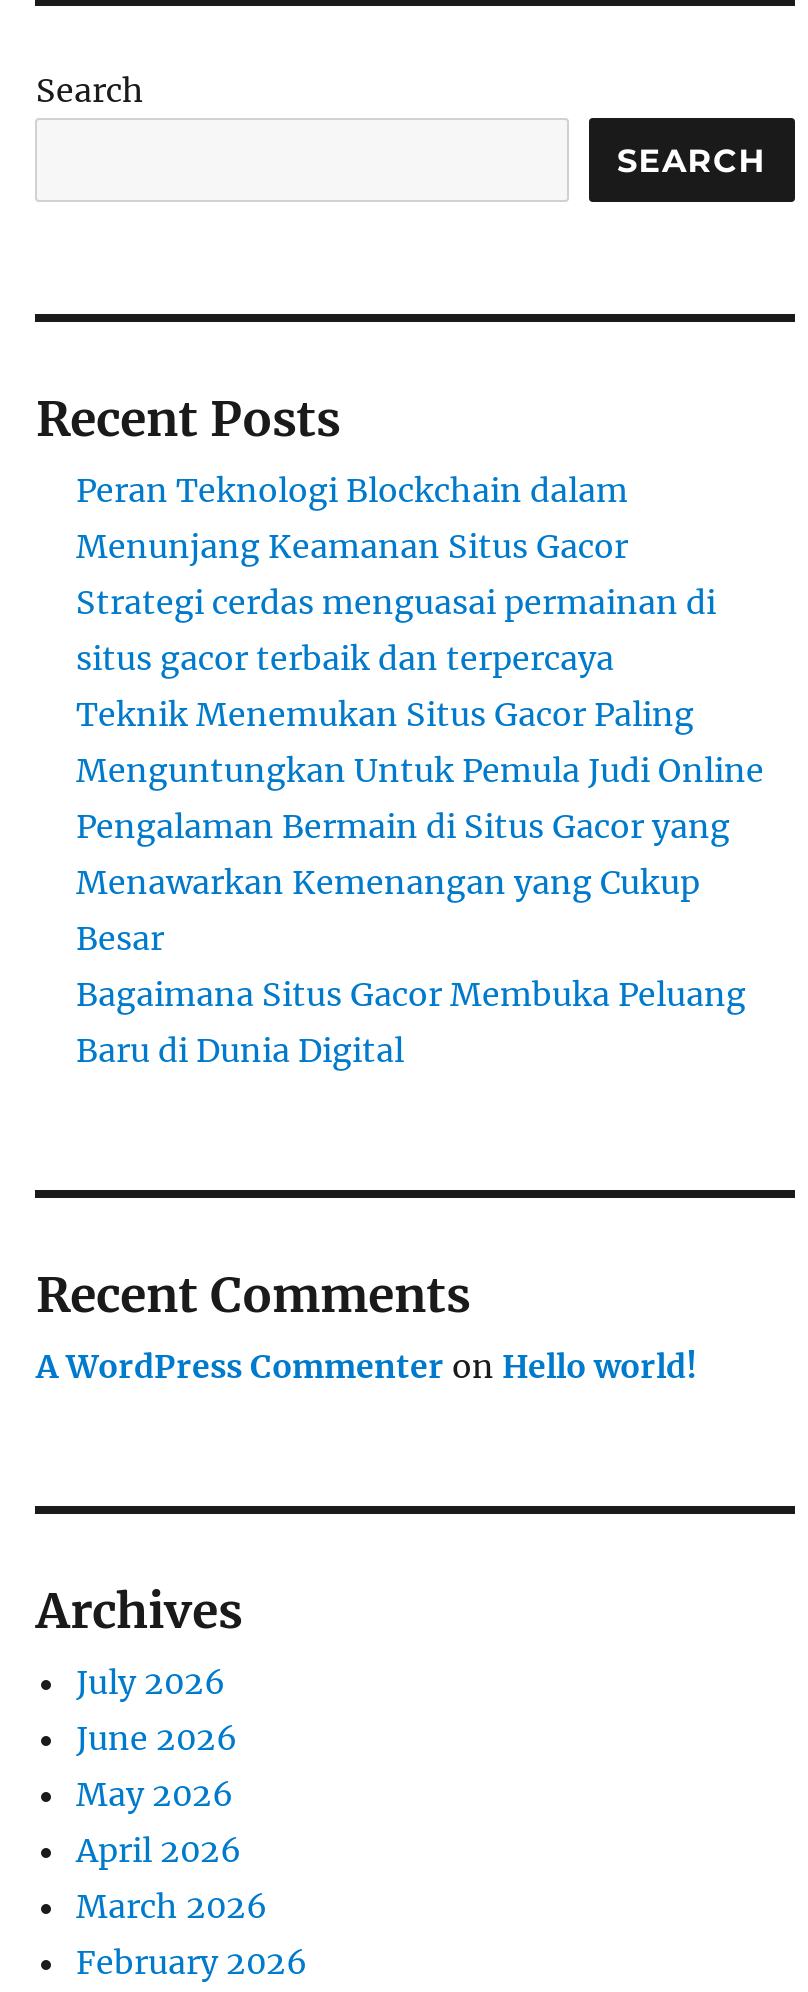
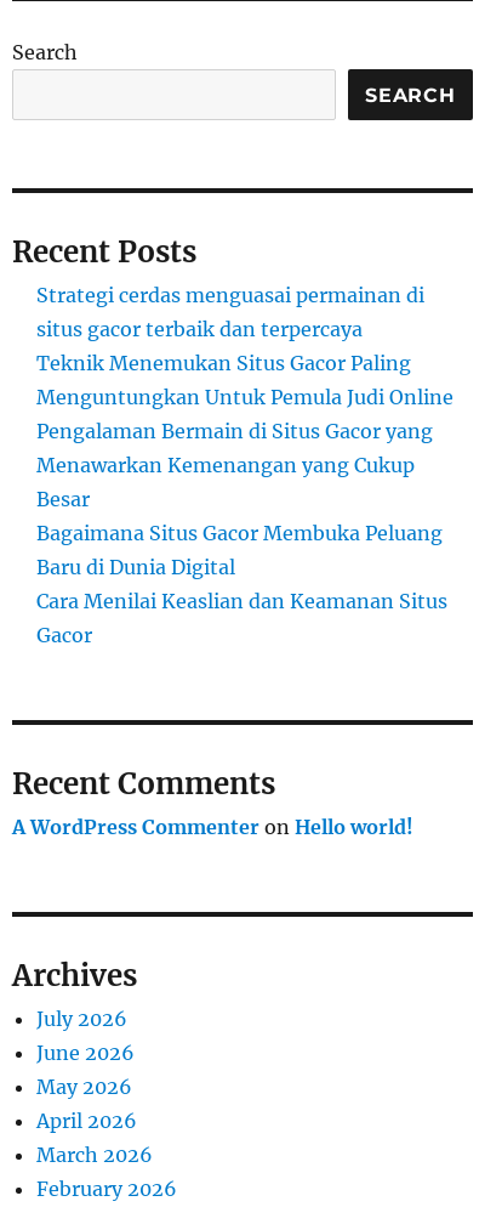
- Peran Teknologi Blockchain dalam
- Menunjang Keamanan Situs Gacor

moved up: Strategi cerdas menguasai permainan di | situs gacor terbaik dan terpercaya | Teknik Menemukan Situs Gacor Paling | ... | Bagaimana Situs Gacor Membuka Peluang | Baru di Dunia Digital

+ Cara Menilai Keaslian dan Keamanan Situs
+ Gacor
